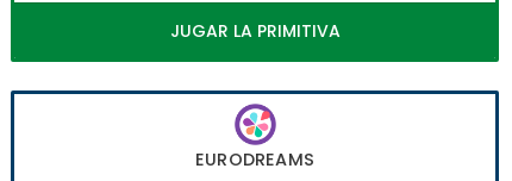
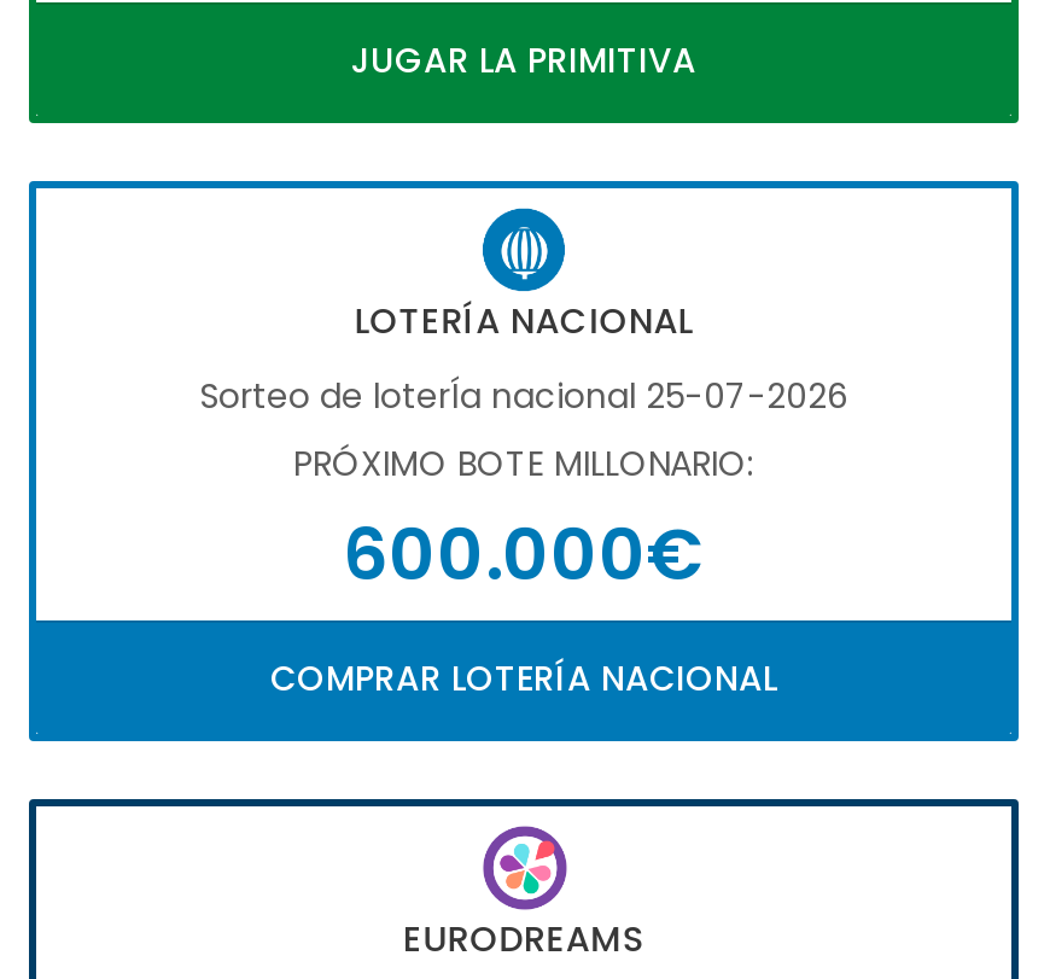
+ [image]
+ LOTERÍA NACIONAL
+ Sorteo de loterÍa nacional 25-07-2026
+ PRÓXIMO BOTE MILLONARIO:
+ 600.000€
+ COMPRAR LOTERÍA NACIONAL
